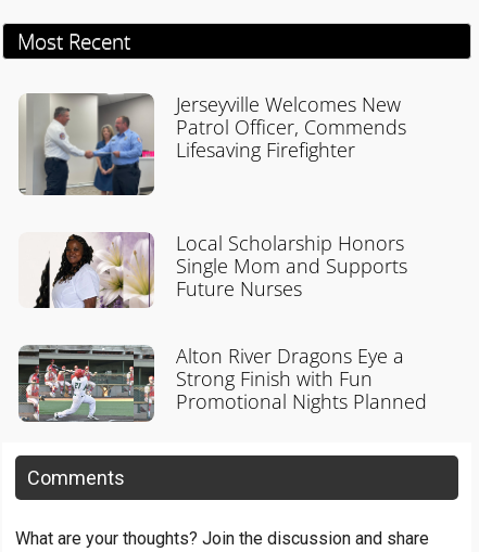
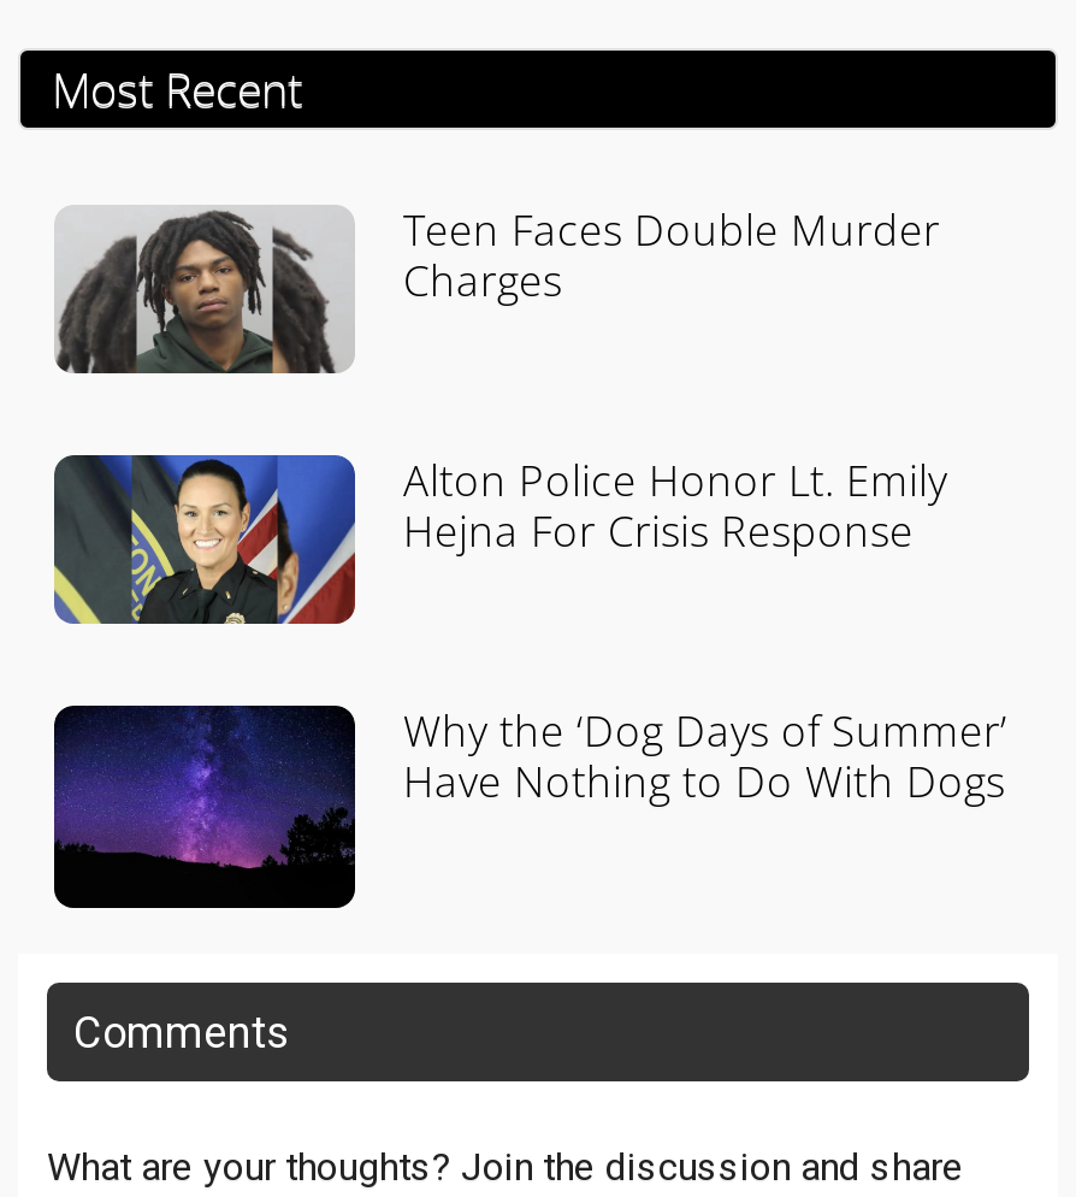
- [image]
- Jerseyville Welcomes New
- Patrol Officer, Commends
- Lifesaving Firefighter
+ [image]
+ Teen Faces Double Murder
+ Charges

- [image]
- Local Scholarship Honors
- Single Mom and Supports
- Future Nurses
+ [image]
+ Alton Police Honor Lt. Emily
+ Hejna For Crisis Response

- [image]
- Alton River Dragons Eye a
- Strong Finish with Fun
- Promotional Nights Planned
+ [image]
+ Why the ‘Dog Days of Summer’
+ Have Nothing to Do With Dogs
